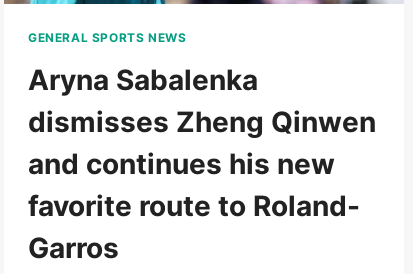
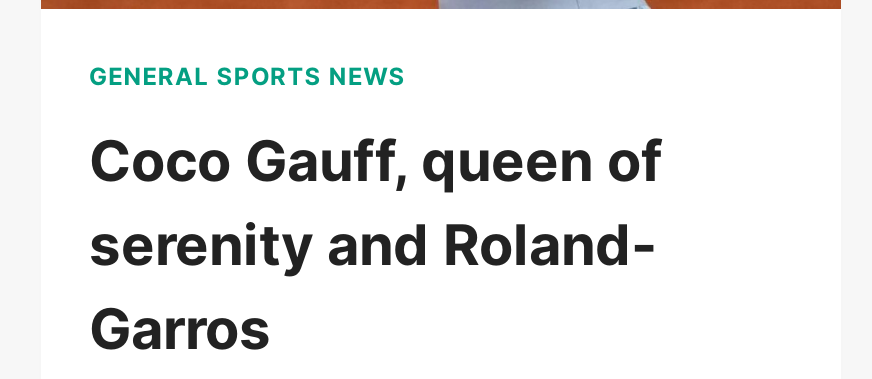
- Aryna Sabalenka
- dismisses Zheng Qinwen
- and continues his new
- favorite route to Roland-
+ Coco Gauff, queen of
+ serenity and Roland-
